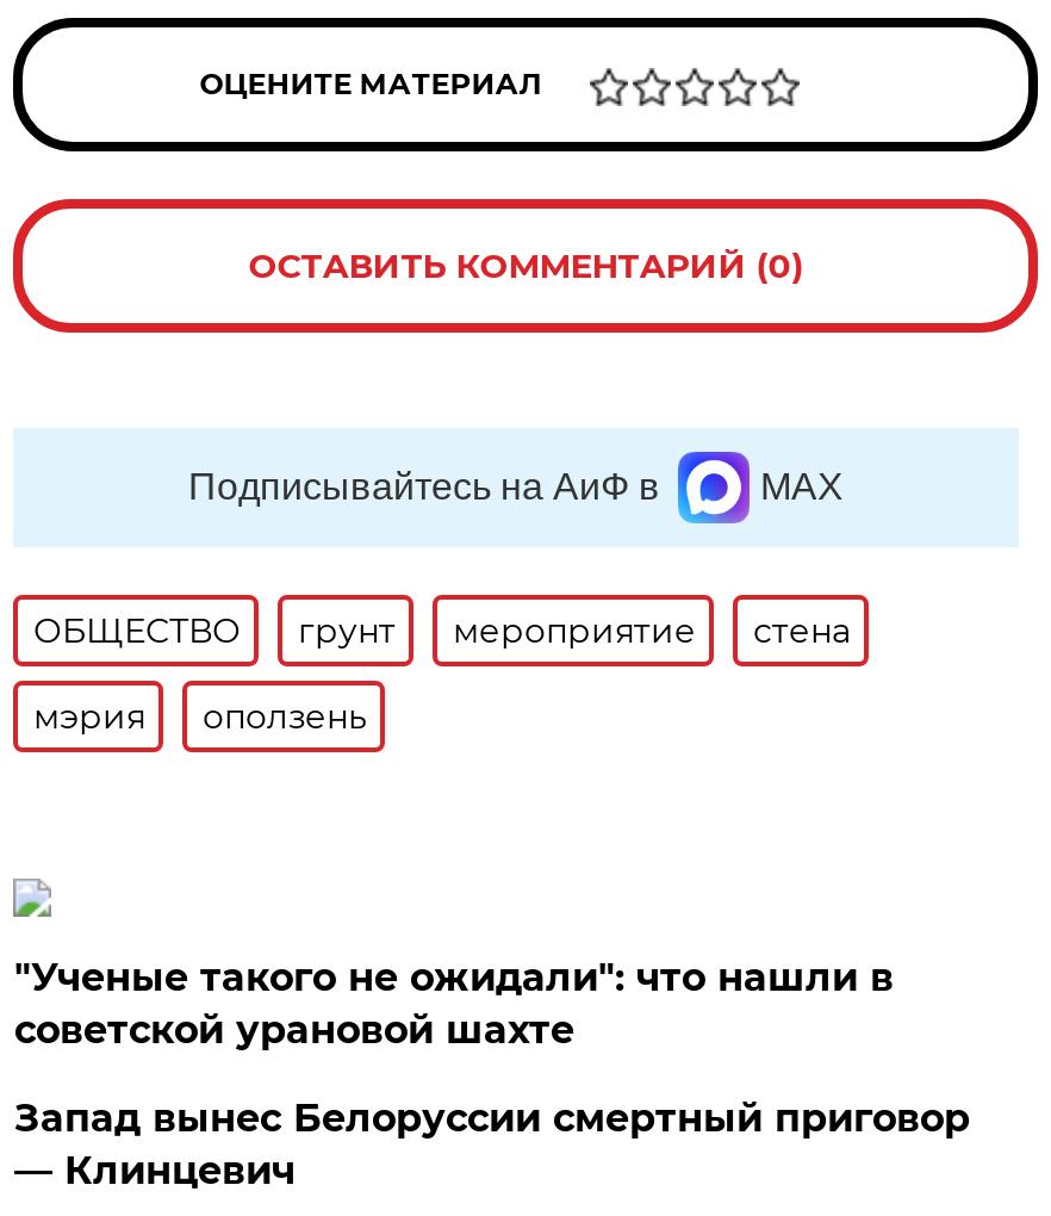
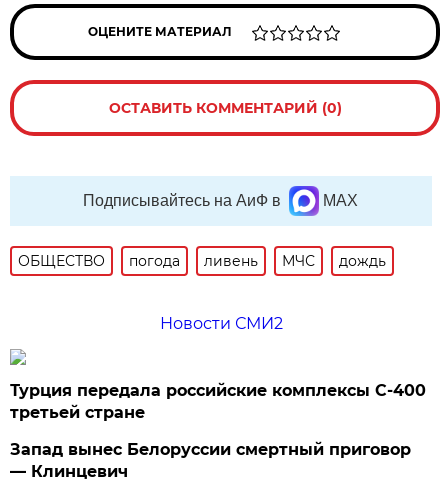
- грунт
- мероприятие
- стена
+ погода
+ ливень
+ МЧС
+ дождь

- мэрия
- оползень
+ Новости СМИ2

- "Ученые такого не ожидали": что нашли в
- советской урановой шахте
+ Турция передала российские комплексы С-400
+ третьей стране
